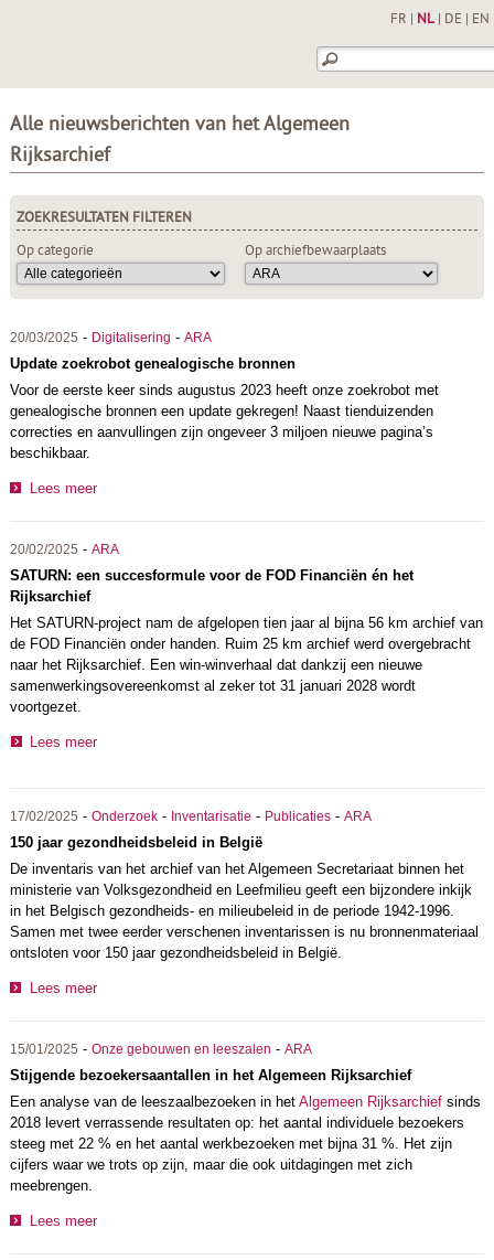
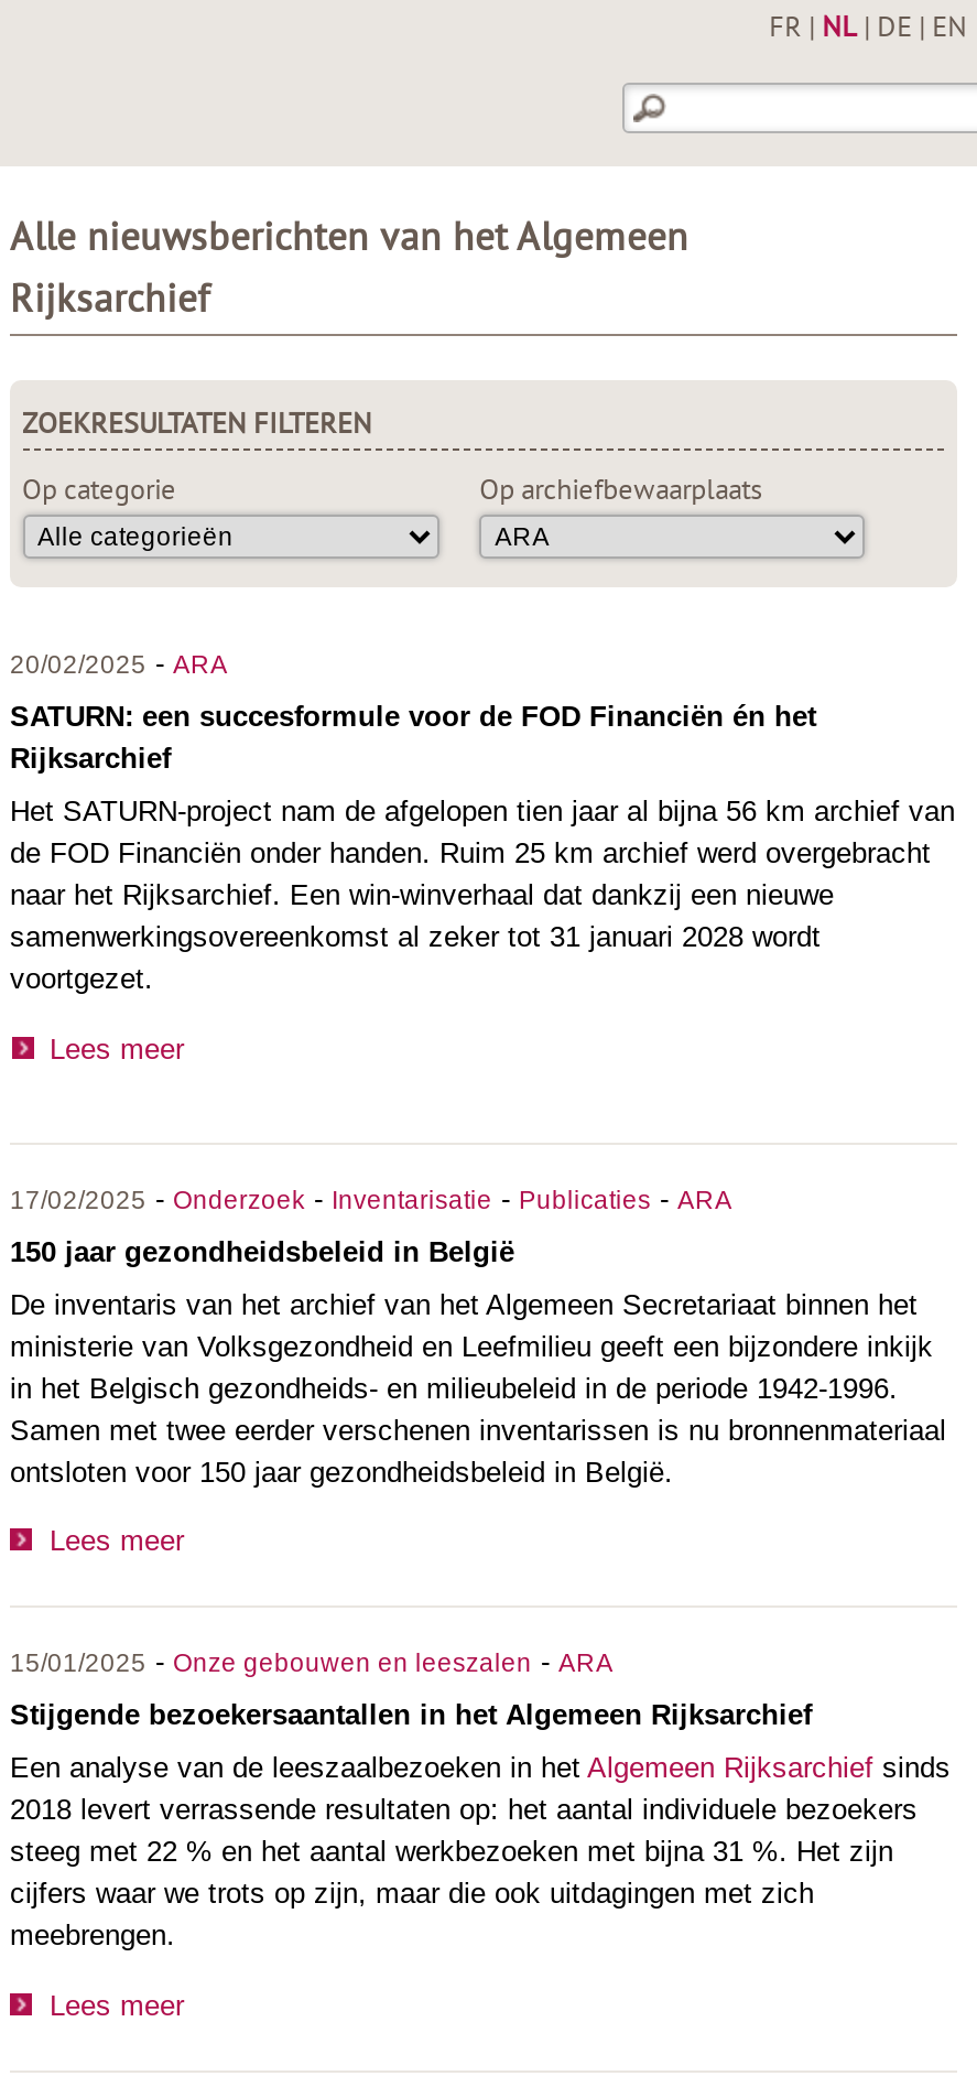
- 20/03/2025 - Digitalisering - ARA
- Update zoekrobot genealogische bronnen
- Voor de eerste keer sinds augustus 2023 heeft onze zoekrobot met
- genealogische bronnen een update gekregen! Naast tienduizenden
- correcties en aanvullingen zijn ongeveer 3 miljoen nieuwe pagina’s
- beschikbaar.
- Lees meer
